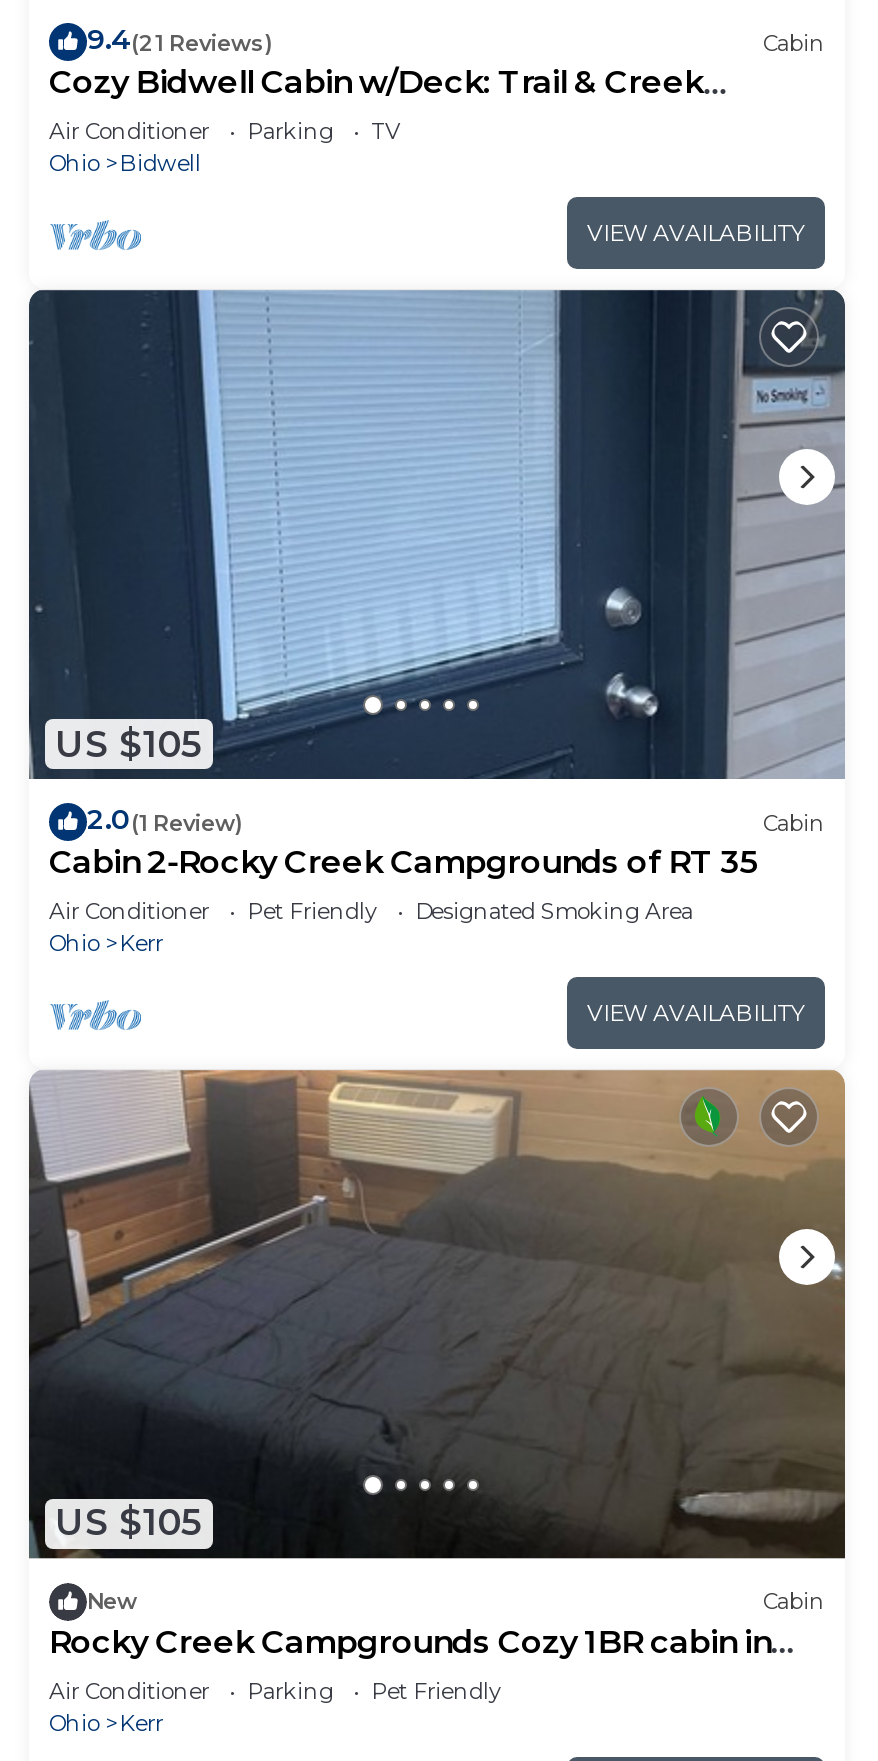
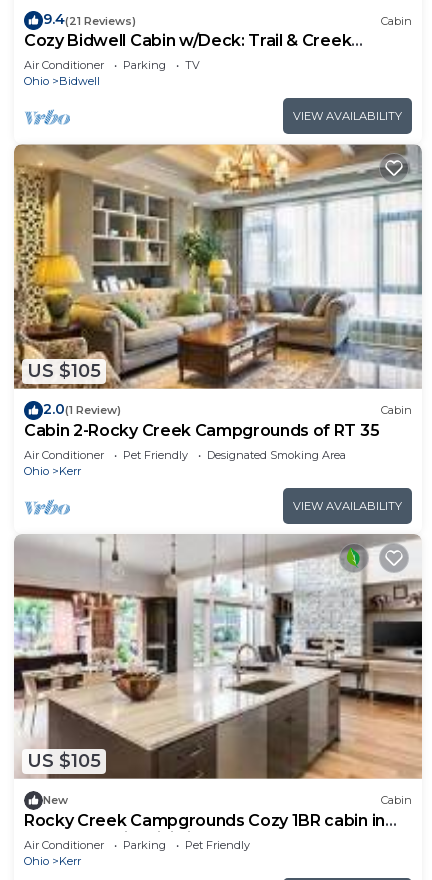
- [image]
+ [image]

- [image]
+ [image]
